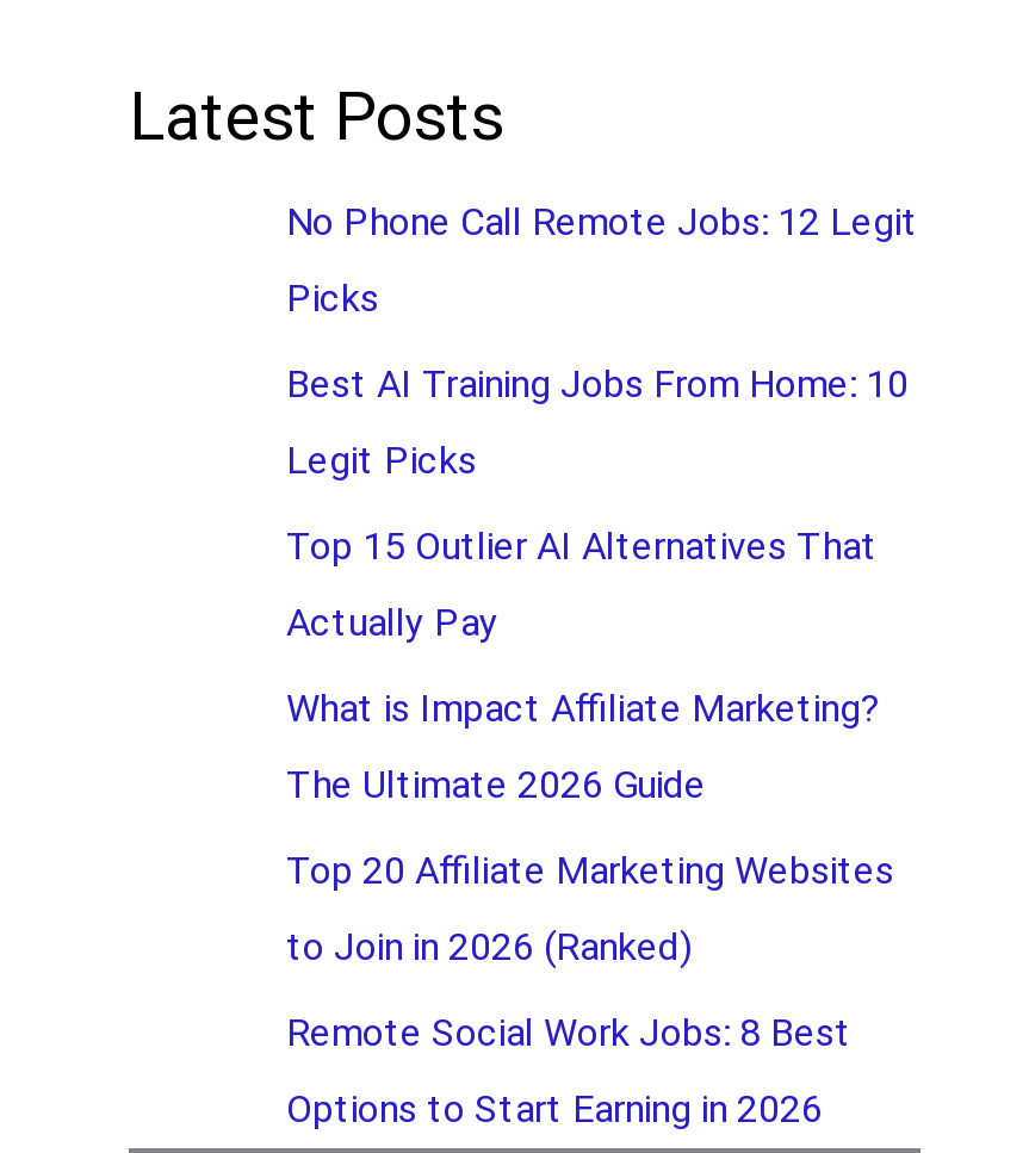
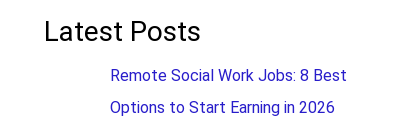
- No Phone Call Remote Jobs: 12 Legit
- Picks
- Best AI Training Jobs From Home: 10
- Legit Picks
- Top 15 Outlier AI Alternatives That
- Actually Pay
- What is Impact Affiliate Marketing?
- The Ultimate 2026 Guide
- Top 20 Affiliate Marketing Websites
- to Join in 2026 (Ranked)
